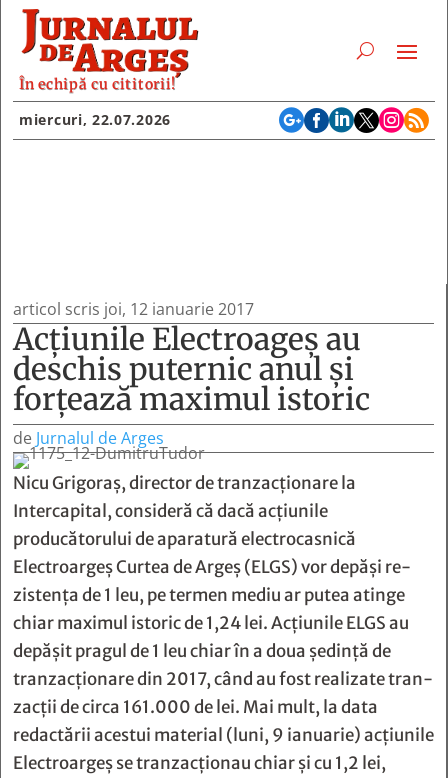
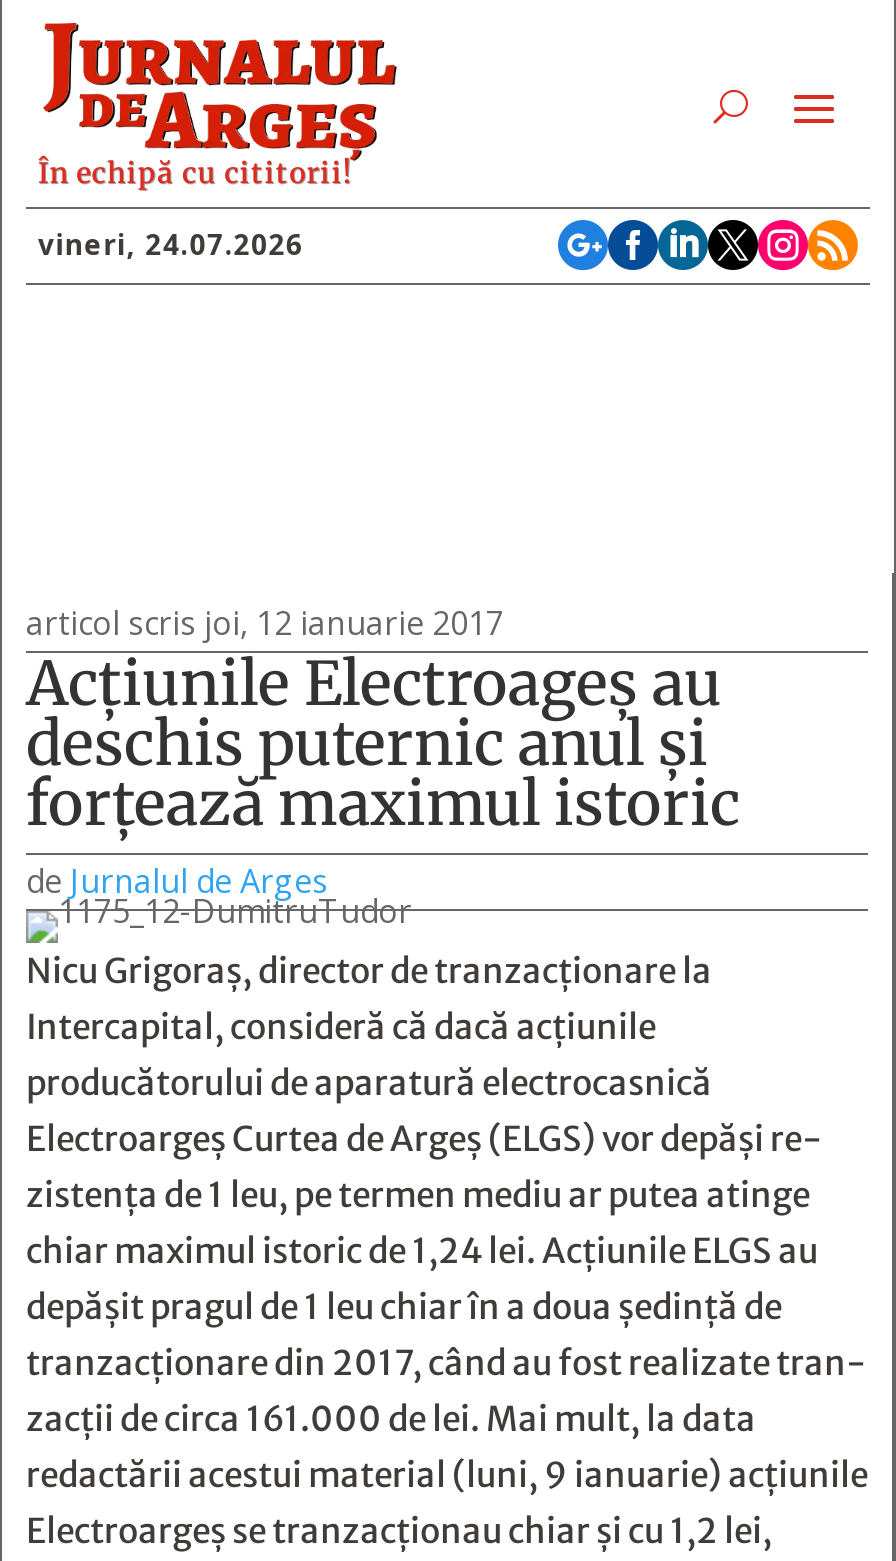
- miercuri, 22.07.2026
+ vineri, 24.07.2026
